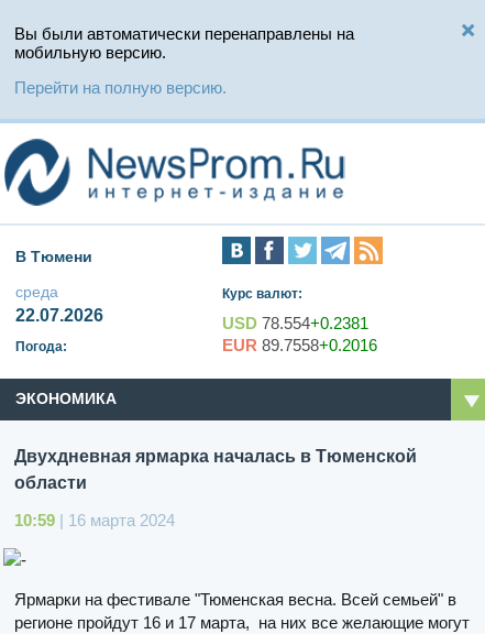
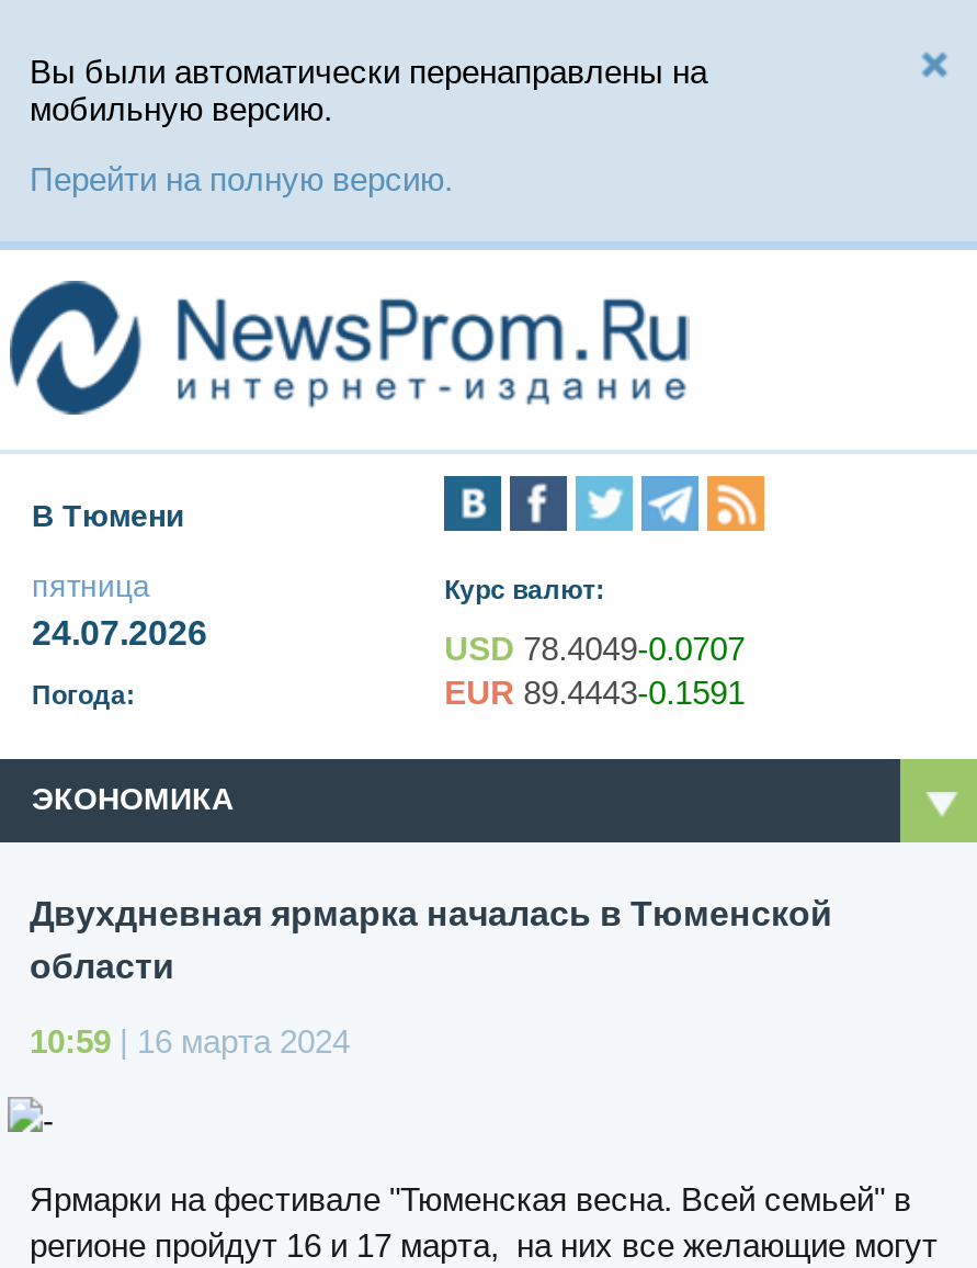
- среда
- 22.07.2026
+ пятница
+ 24.07.2026

- USD 78.554+0.2381
+ USD 78.4049-0.0707

- EUR 89.7558+0.2016
+ EUR 89.4443-0.1591
